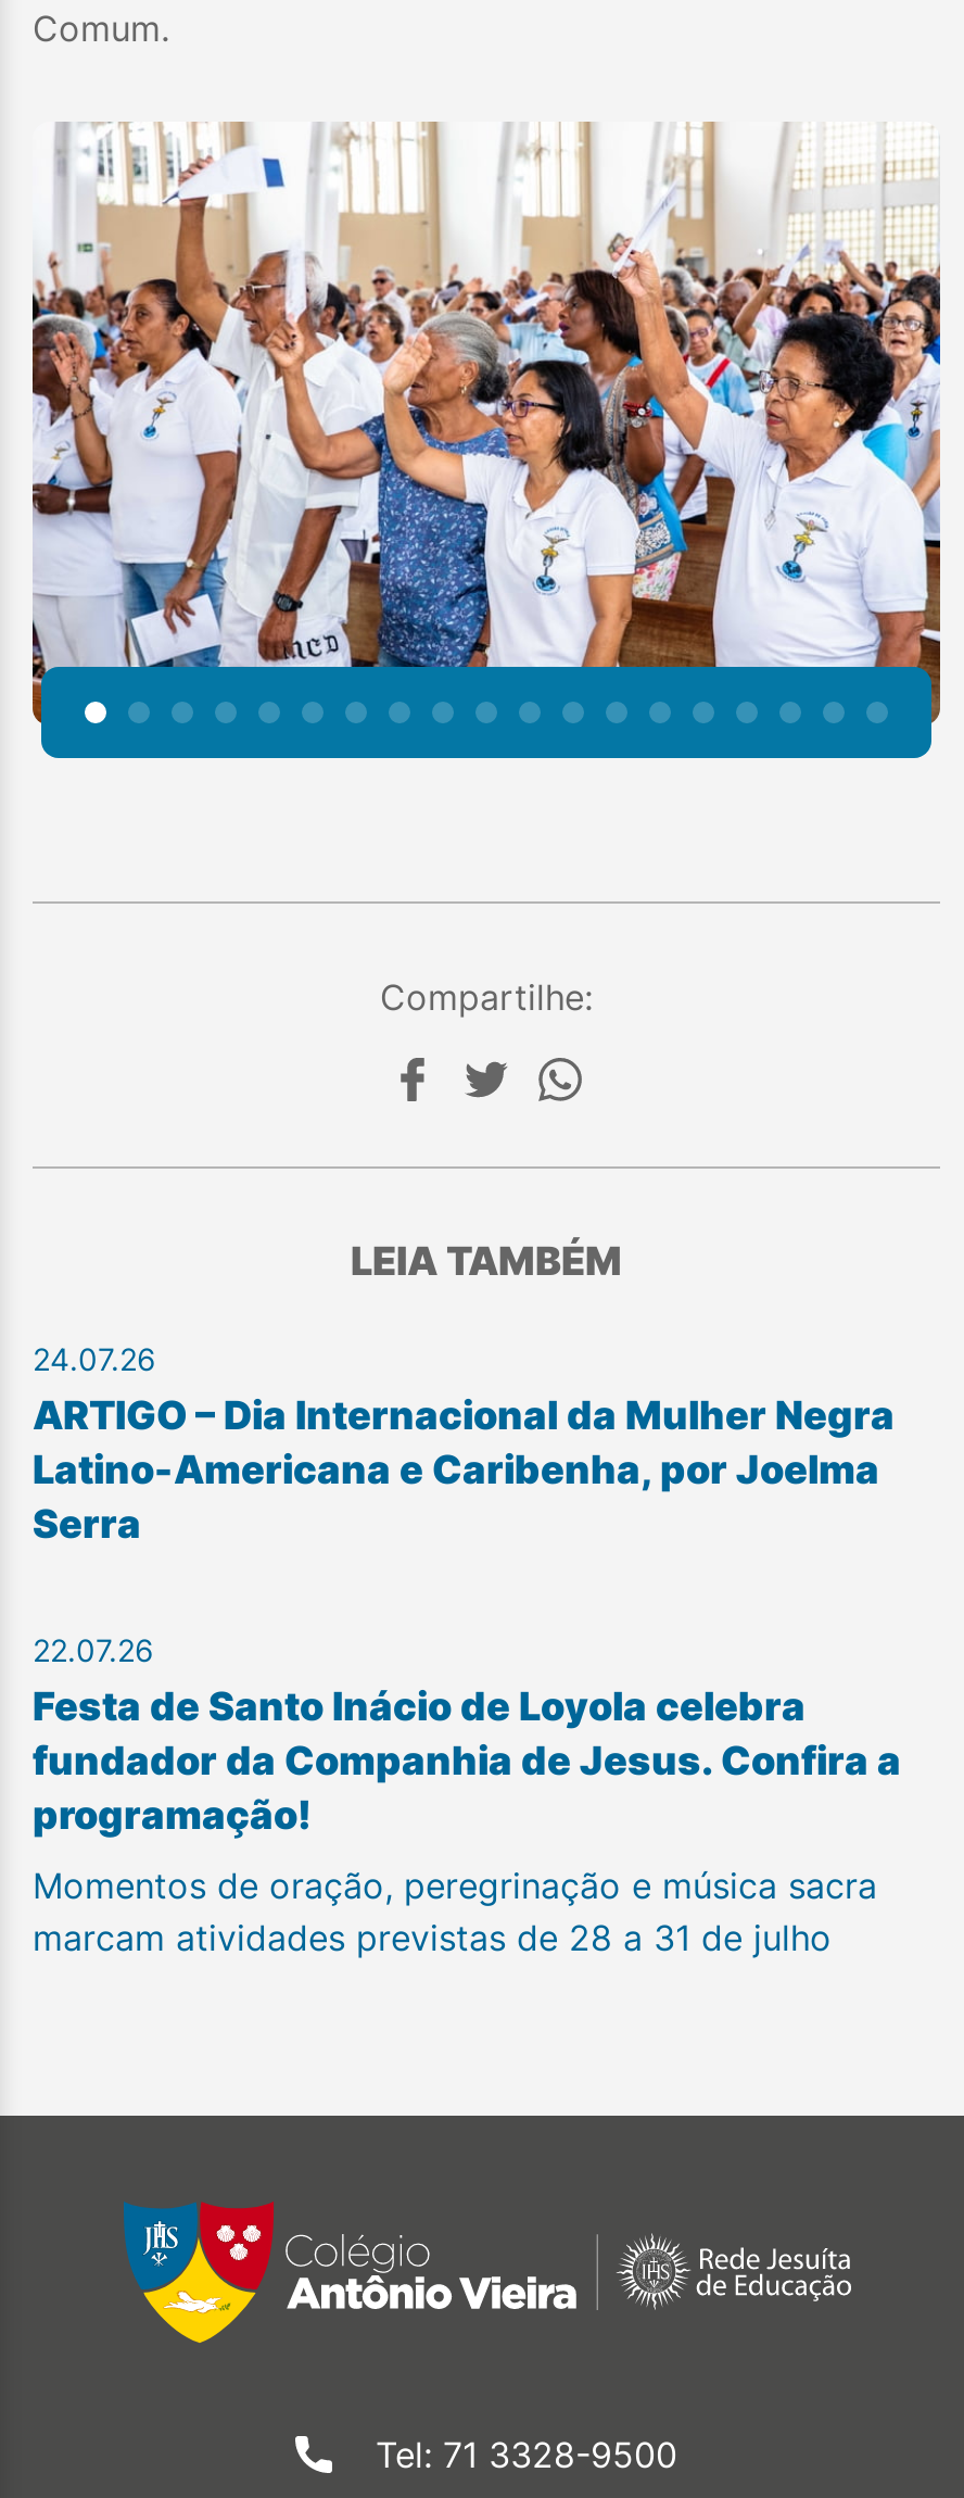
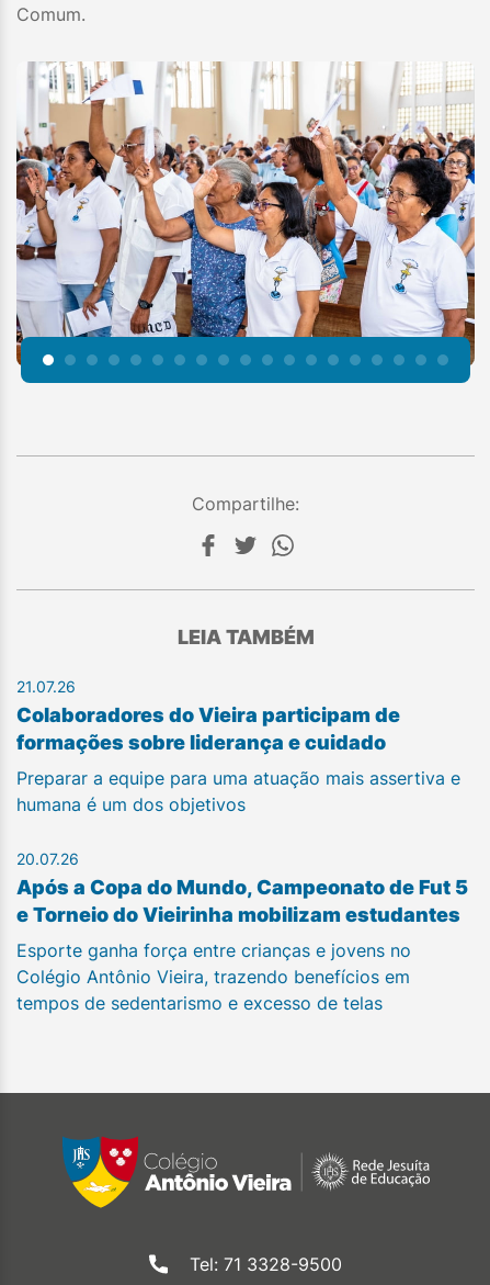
- 24.07.26
- ARTIGO – Dia Internacional da Mulher Negra
- Latino-Americana e Caribenha, por Joelma
- Serra
- 22.07.26
- Festa de Santo Inácio de Loyola celebra
- fundador da Companhia de Jesus. Confira a
- programação!
- Momentos de oração, peregrinação e música sacra
- marcam atividades previstas de 28 a 31 de julho
+ 21.07.26
+ Colaboradores do Vieira participam de
+ formações sobre liderança e cuidado
+ Preparar a equipe para uma atuação mais assertiva e
+ humana é um dos objetivos
+ 20.07.26
+ Após a Copa do Mundo, Campeonato de Fut 5
+ e Torneio do Vieirinha mobilizam estudantes
+ Esporte ganha força entre crianças e jovens no
+ Colégio Antônio Vieira, trazendo benefícios em
+ tempos de sedentarismo e excesso de telas
